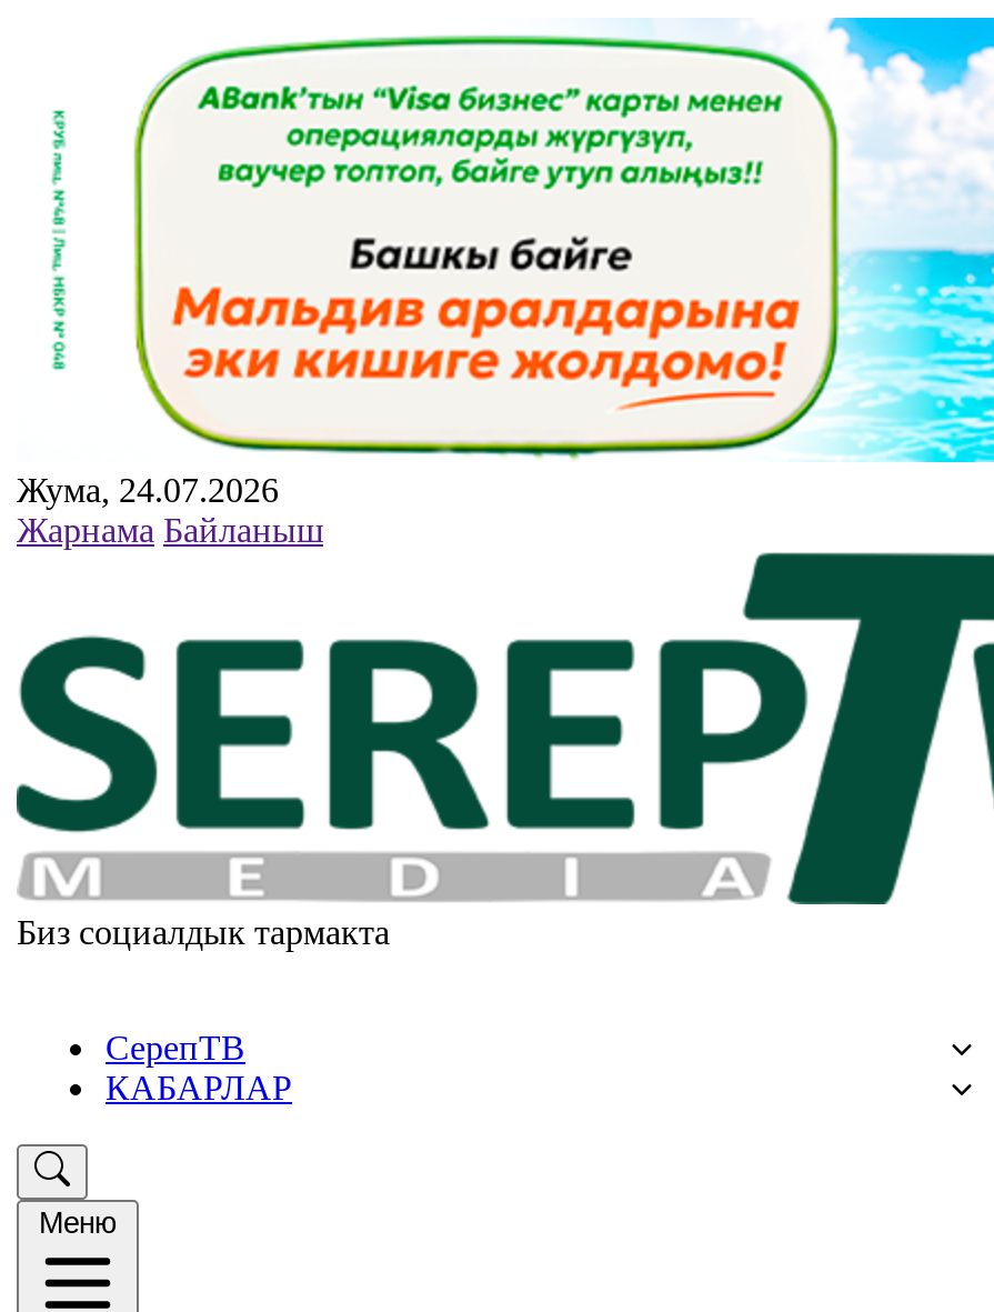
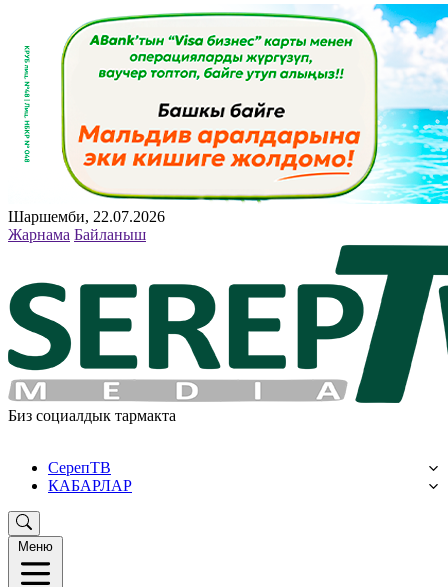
- Жума, 24.07.2026
+ Шаршемби, 22.07.2026
